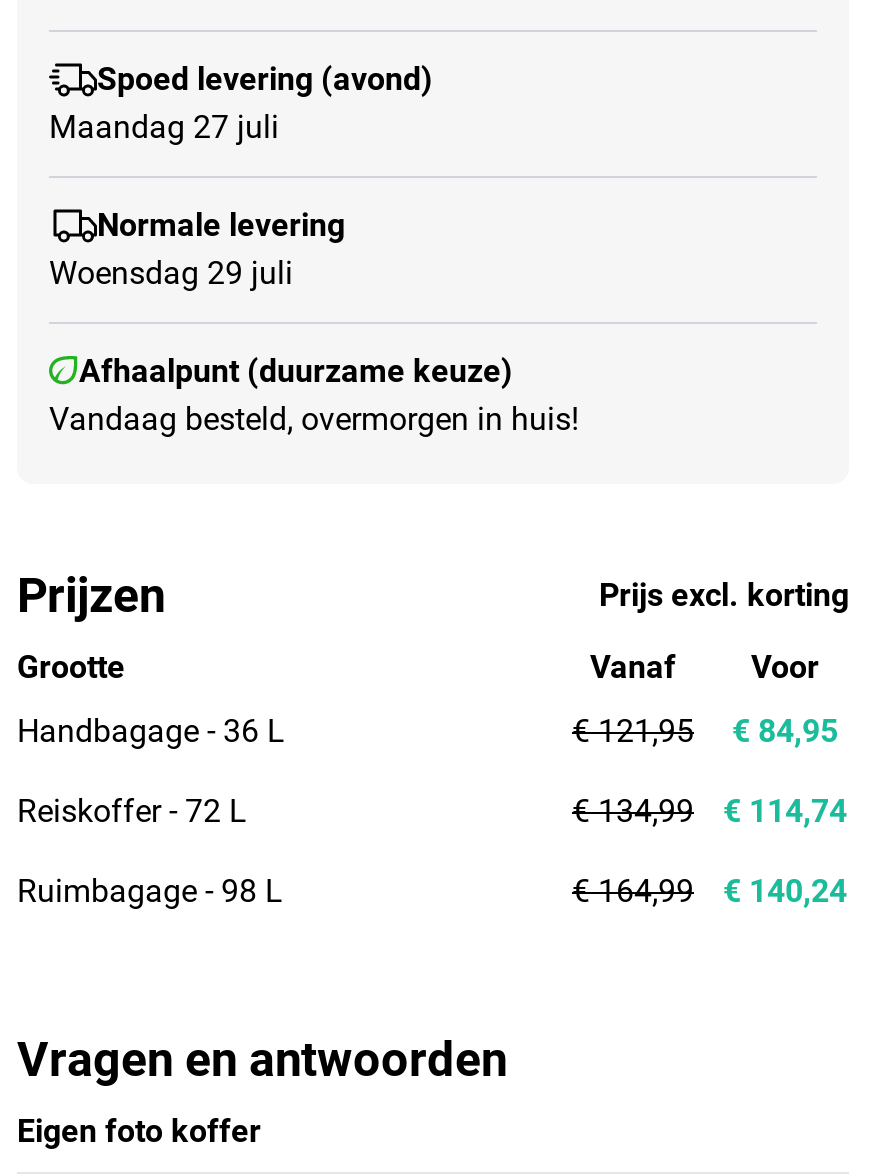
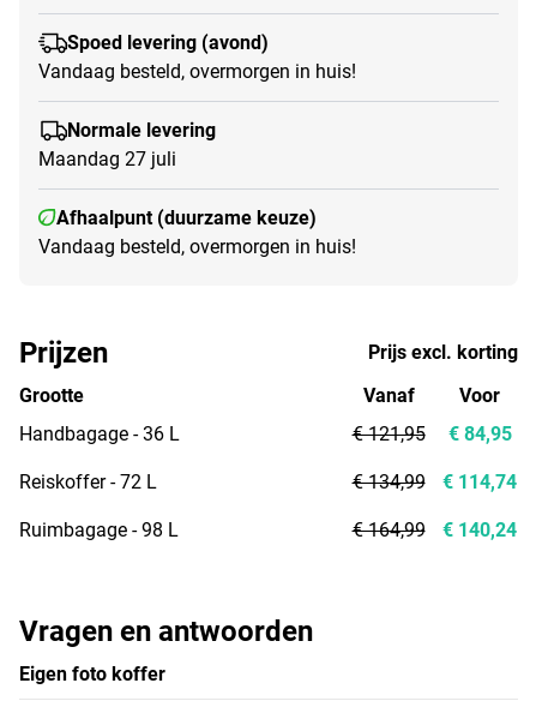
- Maandag 27 juli
+ Vandaag besteld, overmorgen in huis!

- Woensdag 29 juli
+ Maandag 27 juli
